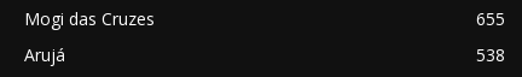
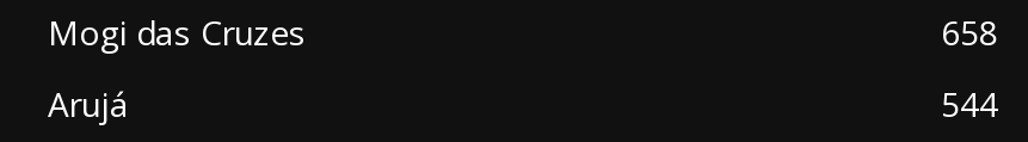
- 655
+ 658

- 538
+ 544
